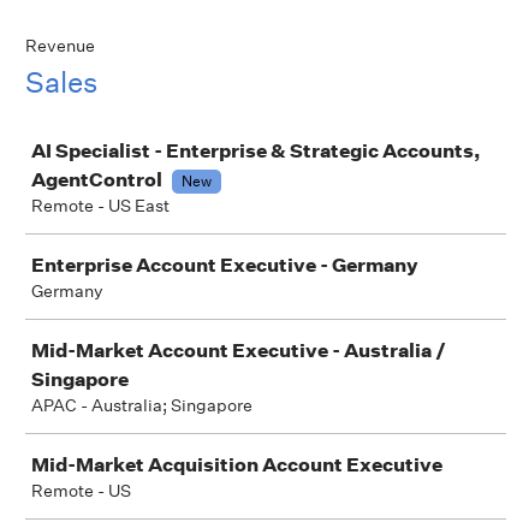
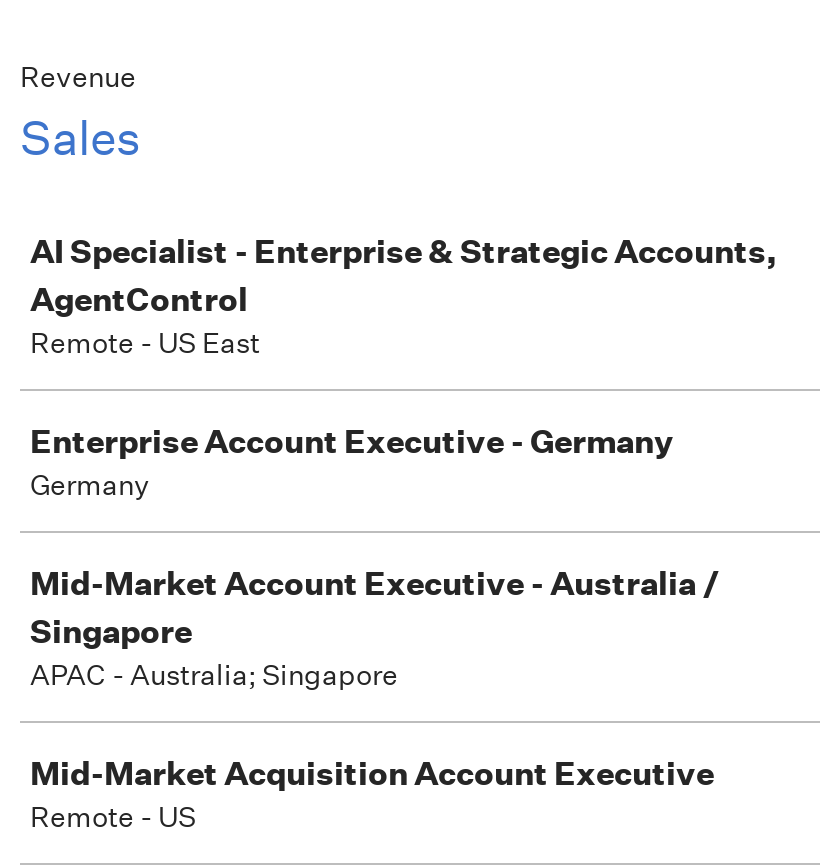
- New
